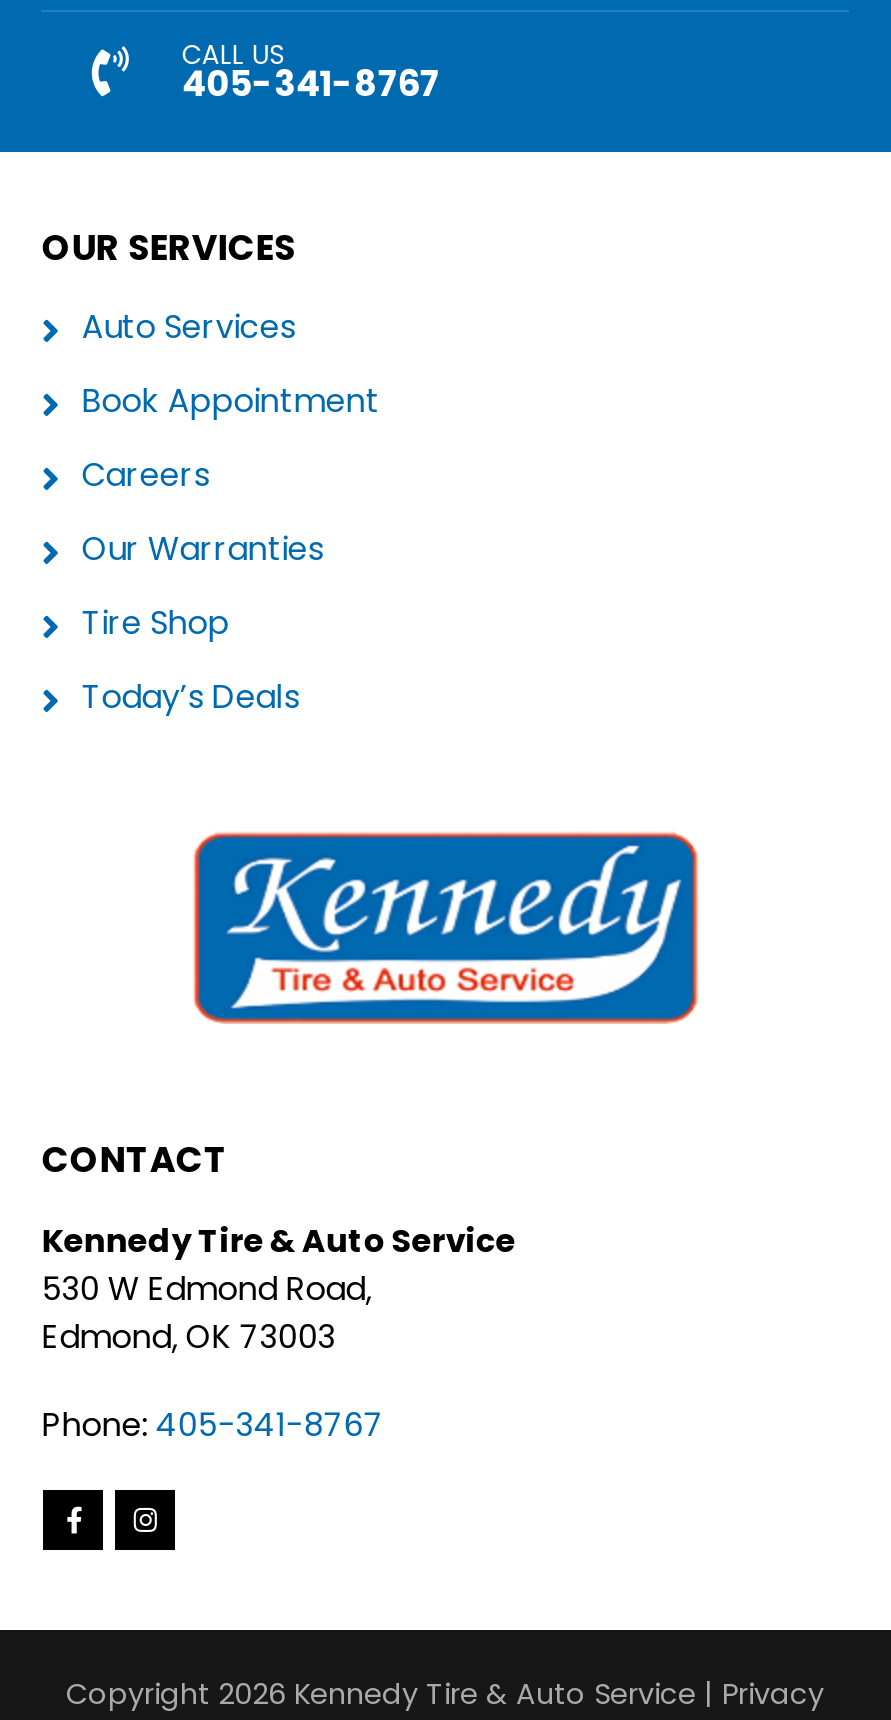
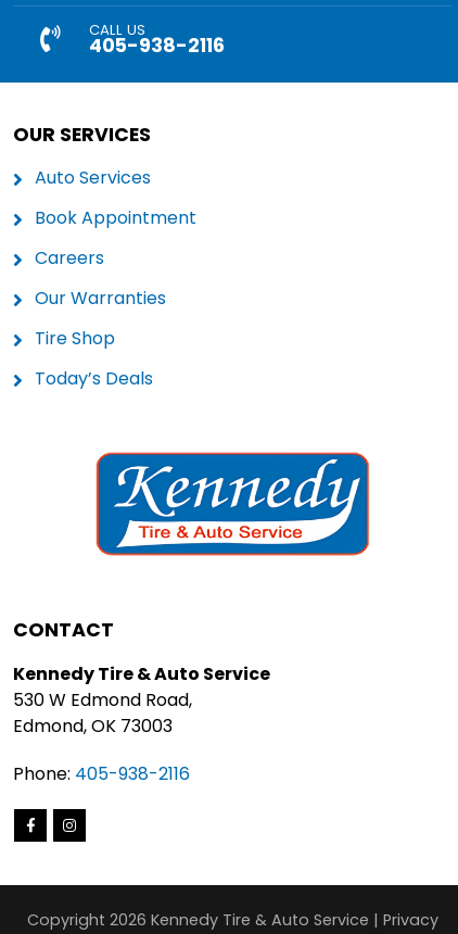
- 405-341-8767
+ 405-938-2116

- Phone: 405-341-8767
+ Phone: 405-938-2116
